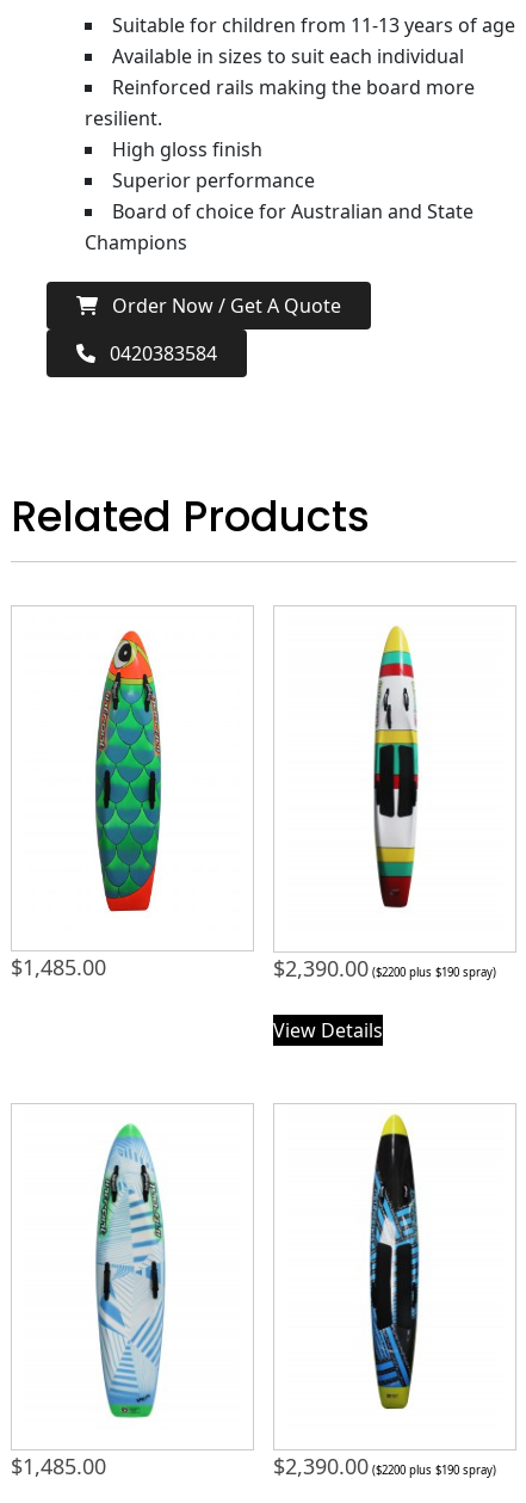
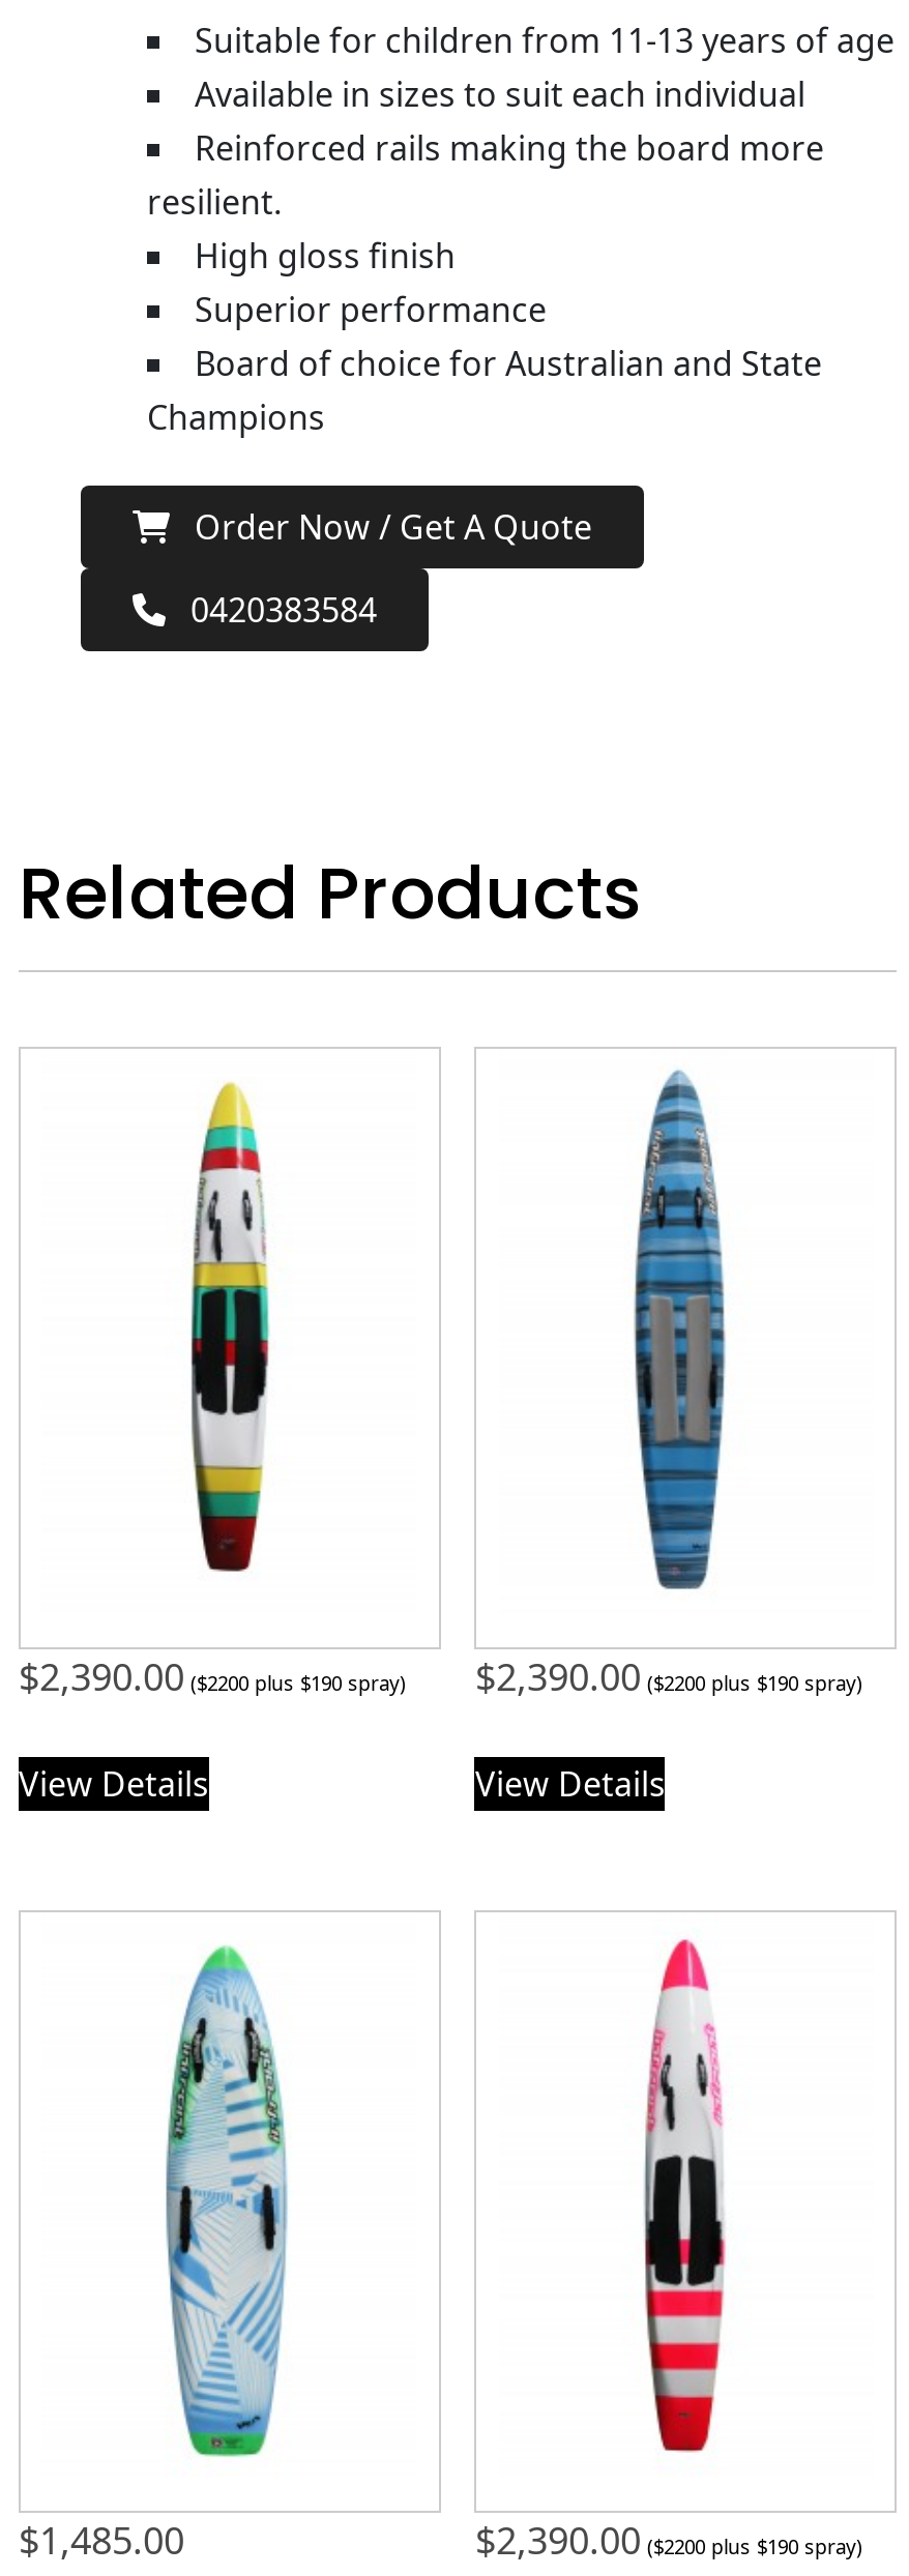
- [image]
+ [image]

- [image]
- $1,485.00
+ [image]
+ $2,390.00($2200 plus $190 spray)
+ View Details

- [image]
+ [image]
